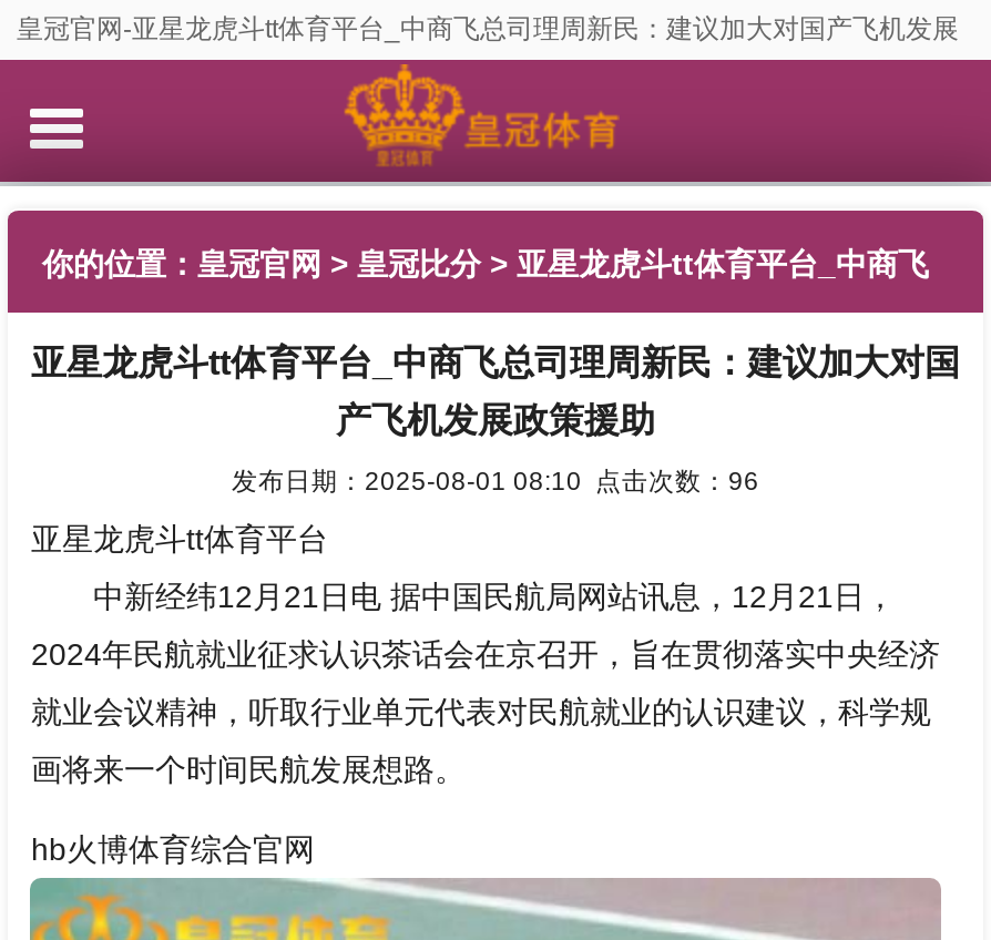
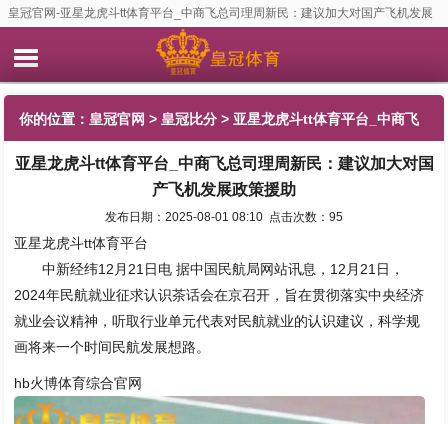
- 发布日期：2025-08-01 08:10 点击次数：96
+ 发布日期：2025-08-01 08:10 点击次数：95
